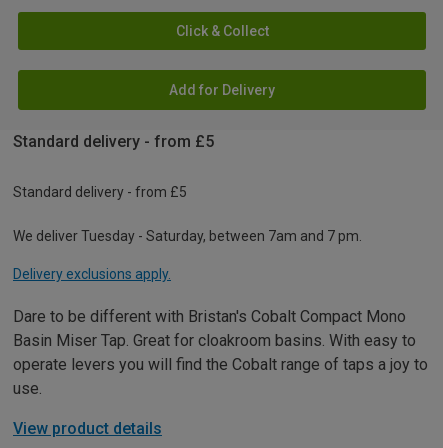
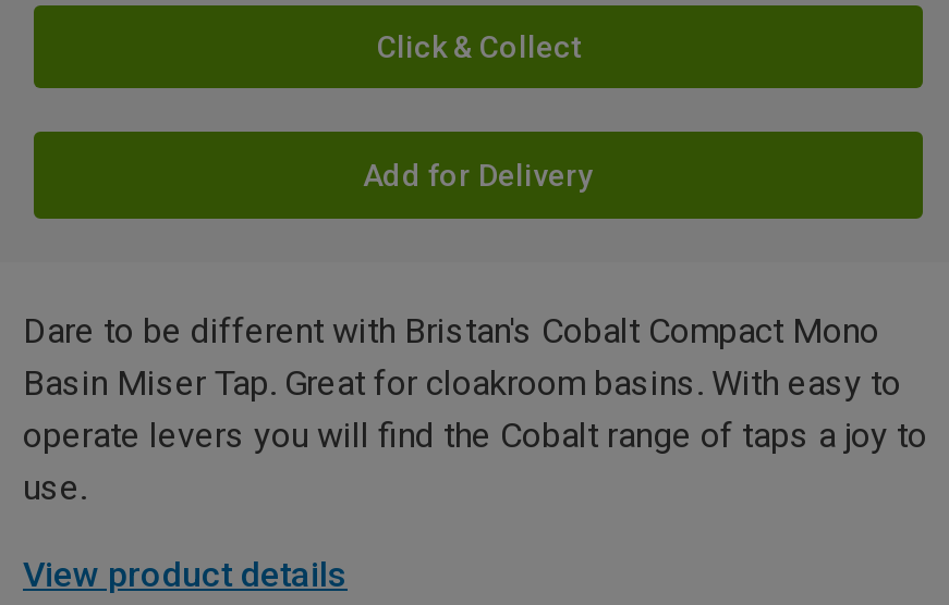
- Standard delivery - from £5
- Standard delivery - from £5
- We deliver Tuesday - Saturday, between 7am and 7 pm.
- Delivery exclusions apply.
